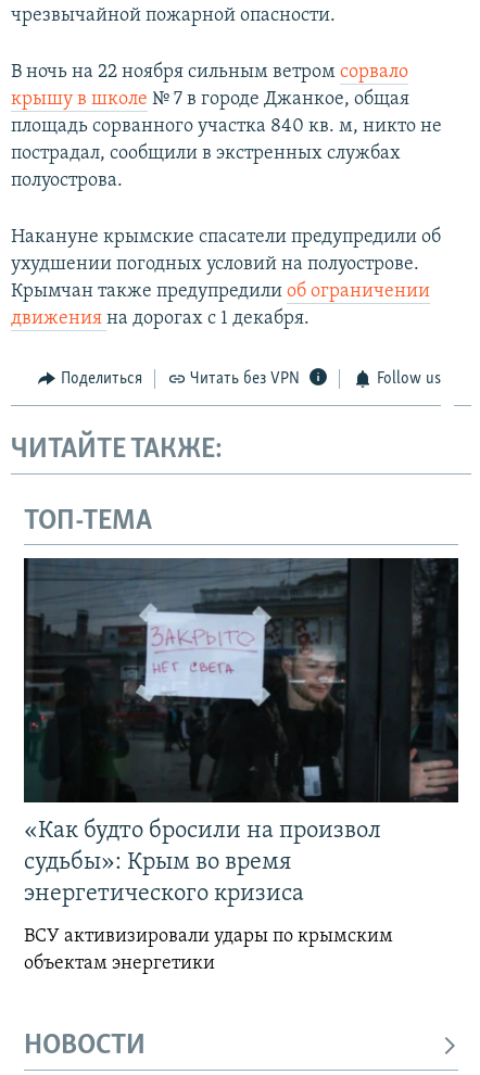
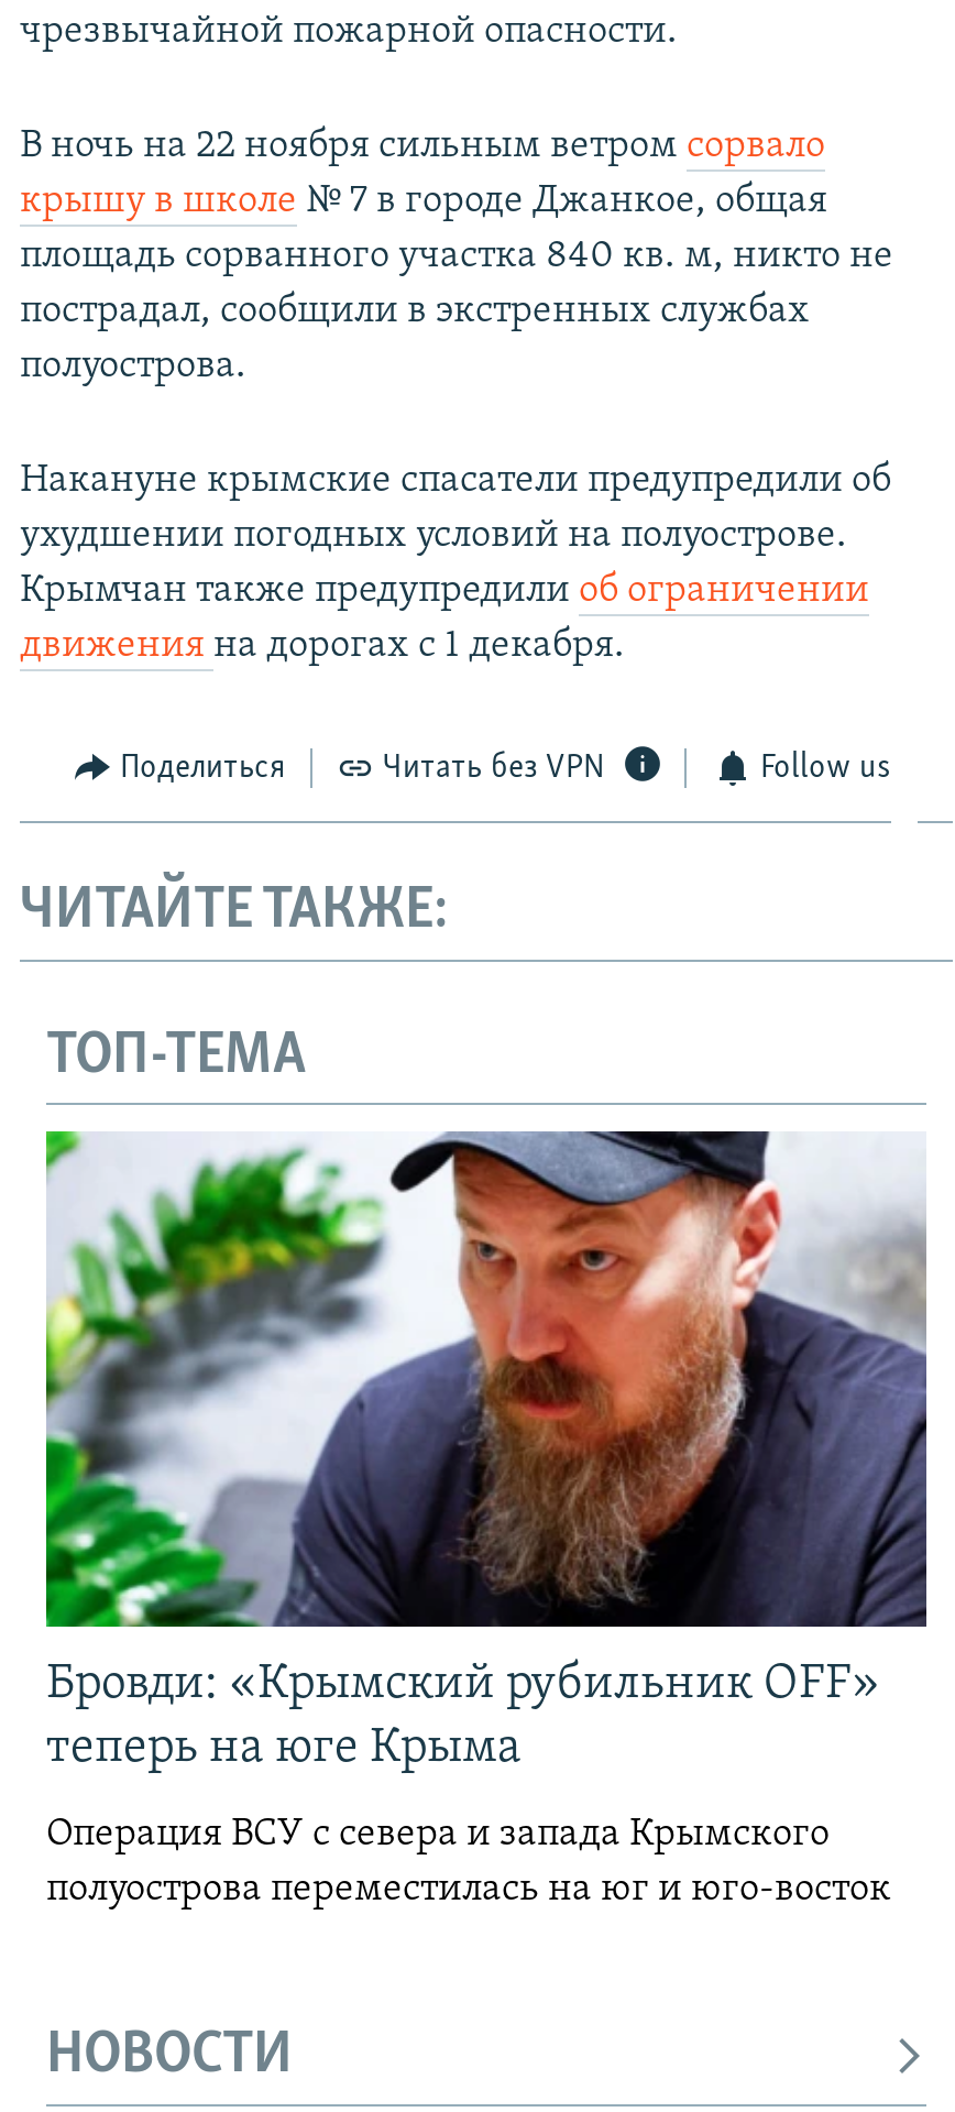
- [image]
- «Как будто бросили на произвол
- судьбы»: Крым во время
- энергетического кризиса
+ [image]
+ Бровди: «Крымский рубильник OFF»
+ теперь на юге Крыма

- ВСУ активизировали удары по крымским
- объектам энергетики
+ Операция ВСУ с севера и запада Крымского
+ полуострова переместилась на юг и юго-восток
